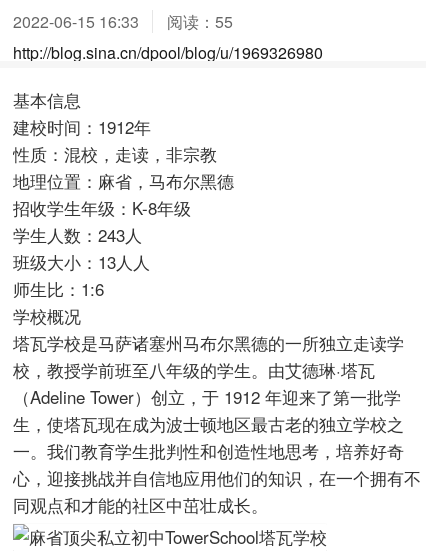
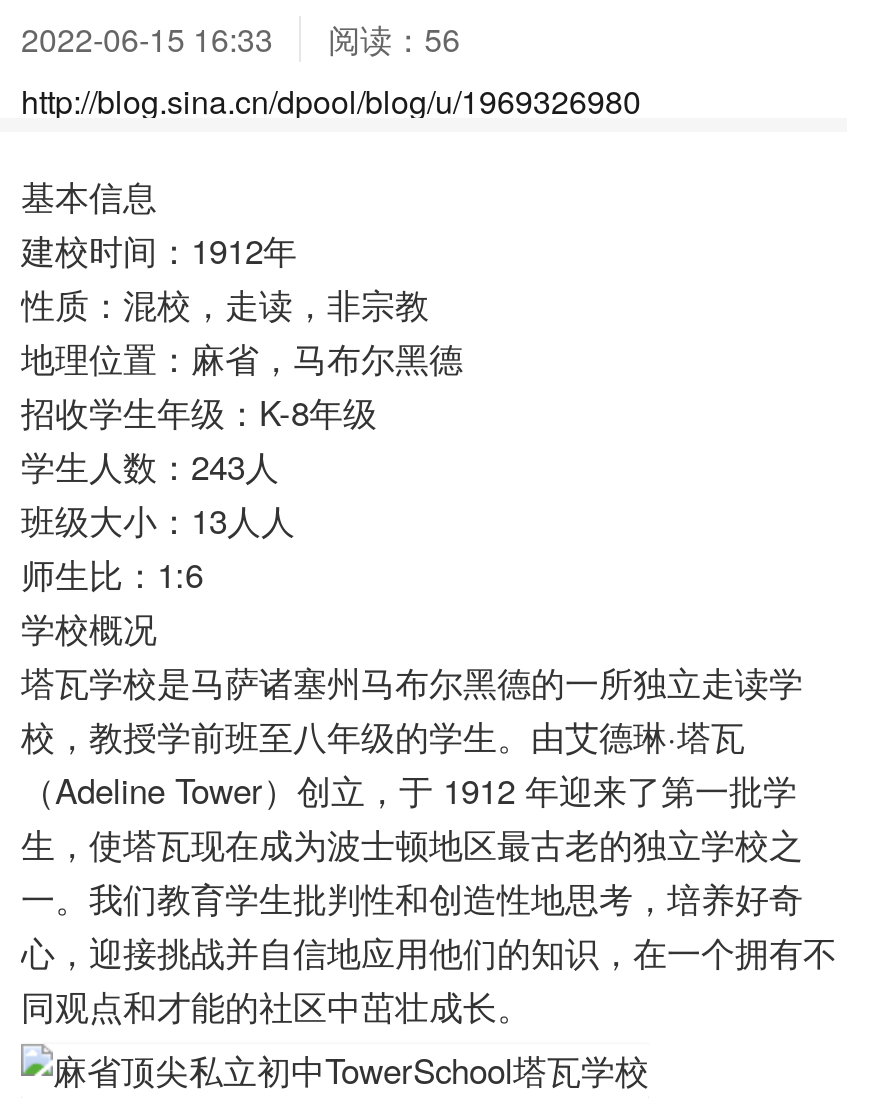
- 2022-06-15 16:33 阅读：55
+ 2022-06-15 16:33 阅读：56
